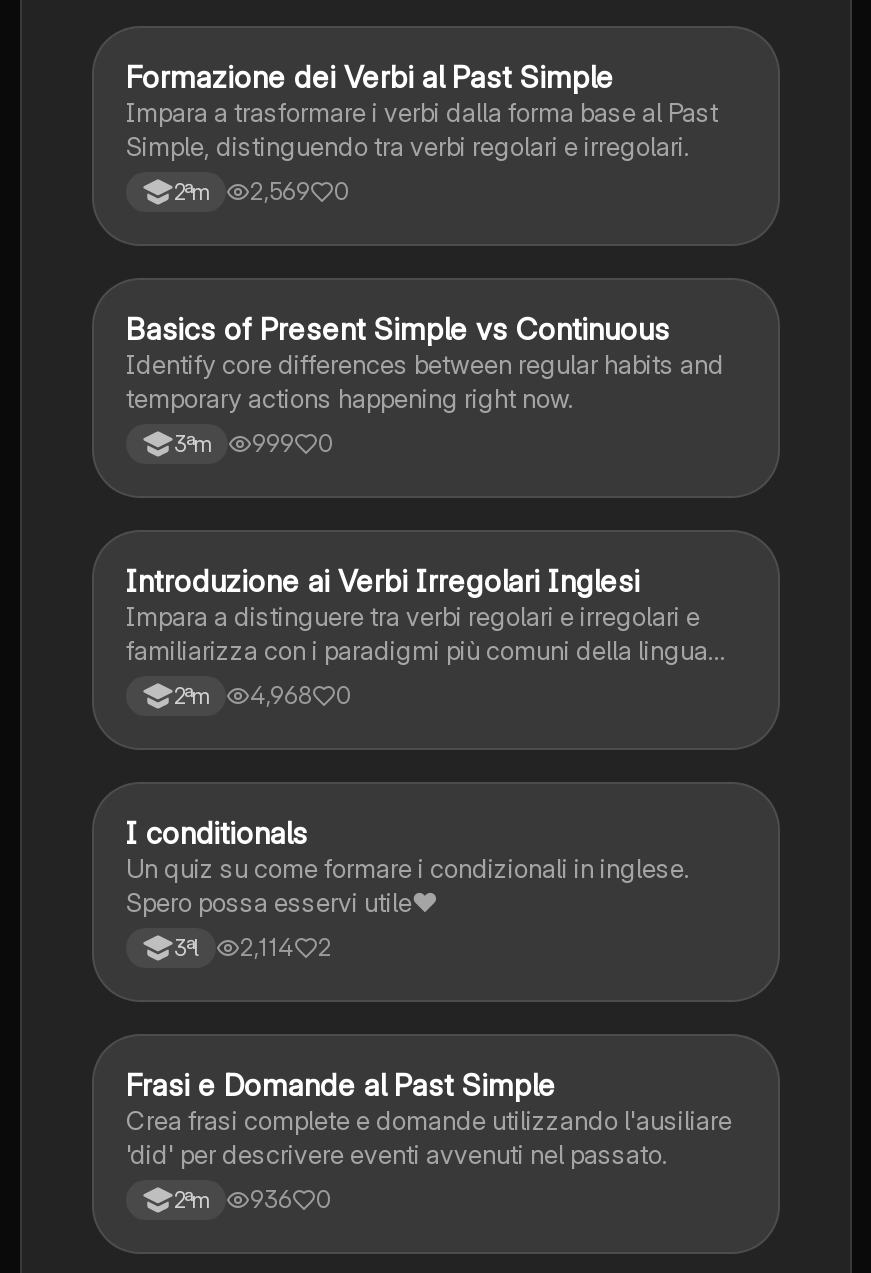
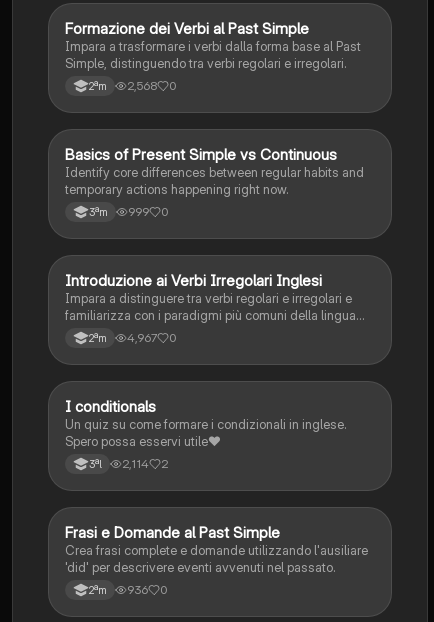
- 2ªm 2,569 0
+ 2ªm 2,568 0

- 4,968
+ 4,967
